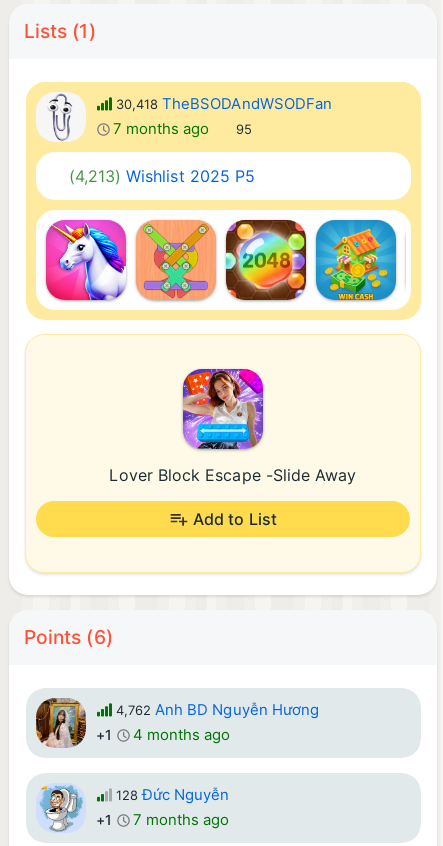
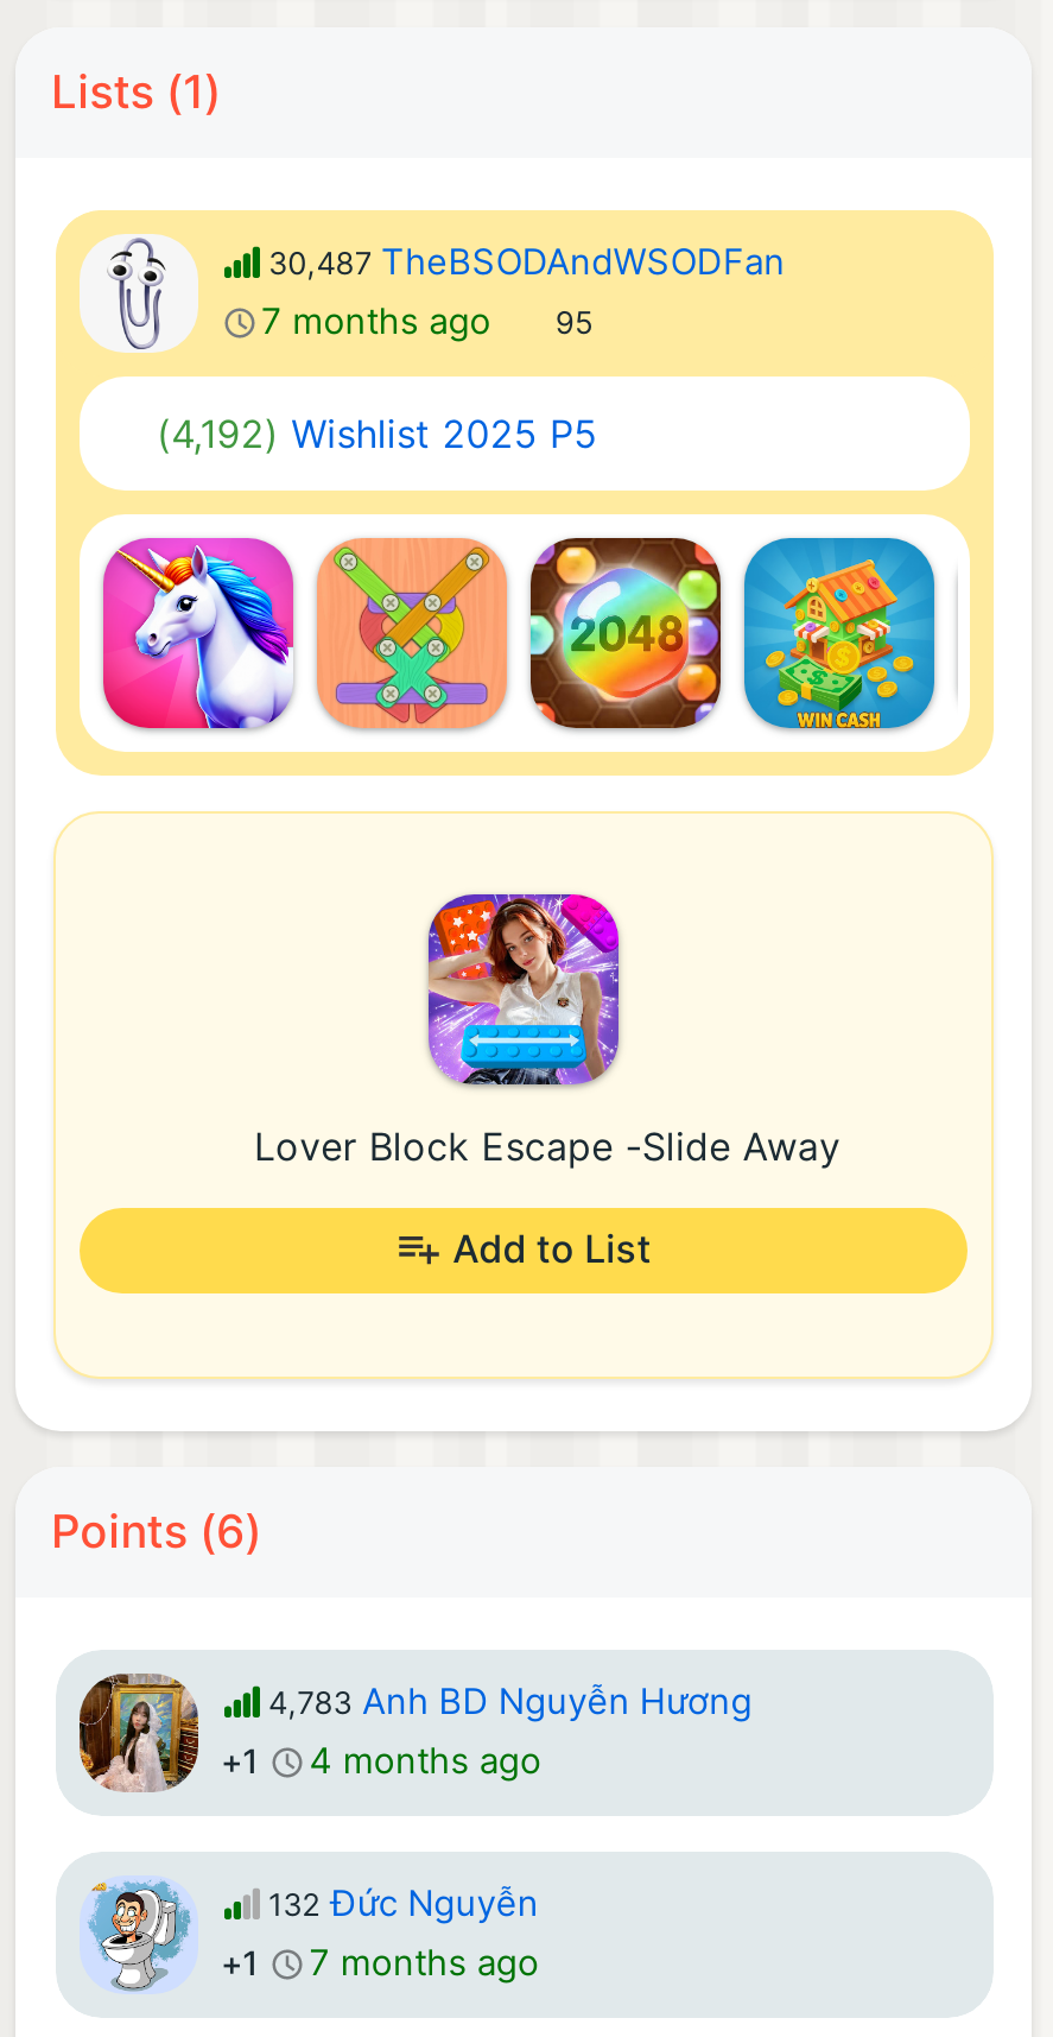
- 30,418 TheBSODAndWSODFan
+ 30,487 TheBSODAndWSODFan

- (4,213) Wishlist 2025 P5
+ (4,192) Wishlist 2025 P5

- 4,762 Anh BD Nguyễn Hương
+ 4,783 Anh BD Nguyễn Hương

- 128 Đức Nguyễn
+ 132 Đức Nguyễn
